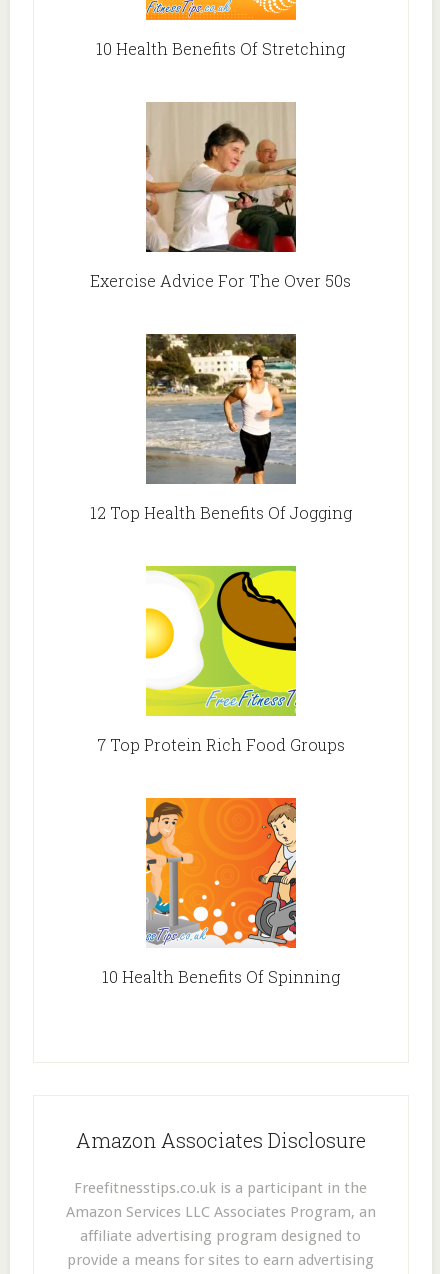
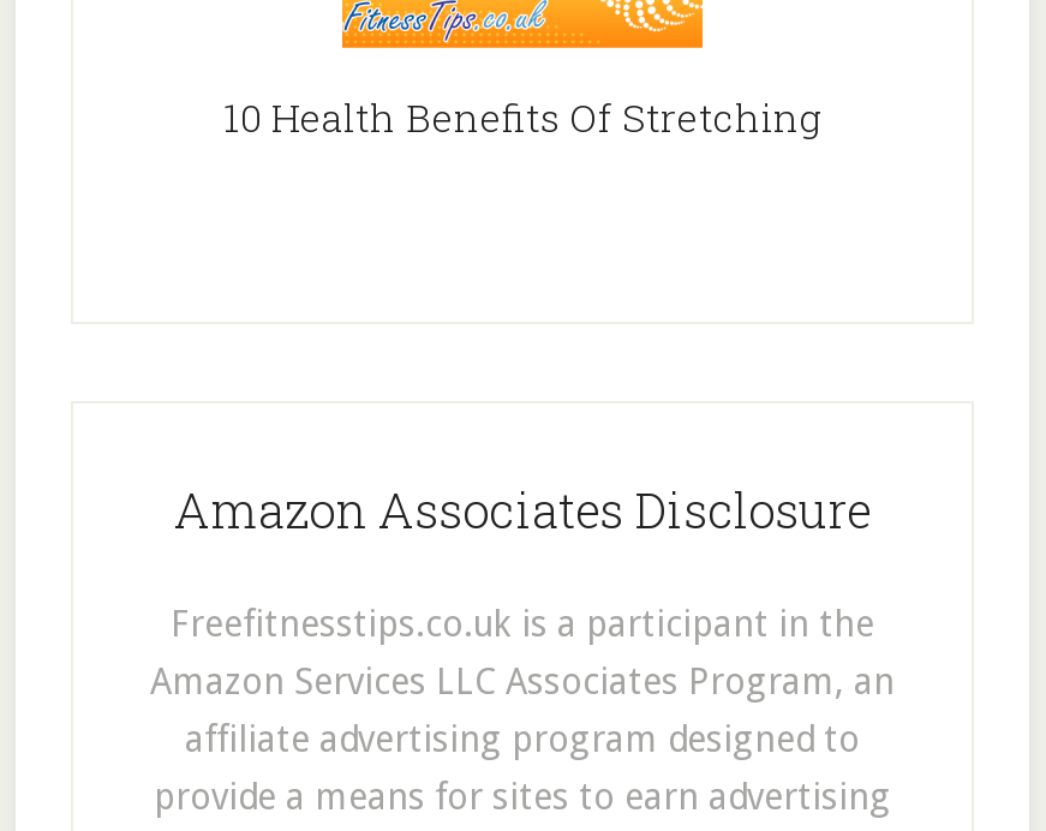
- [image]
- Exercise Advice For The Over 50s

- [image]
- 12 Top Health Benefits Of Jogging

- [image]
- 7 Top Protein Rich Food Groups

- [image]
- 10 Health Benefits Of Spinning
